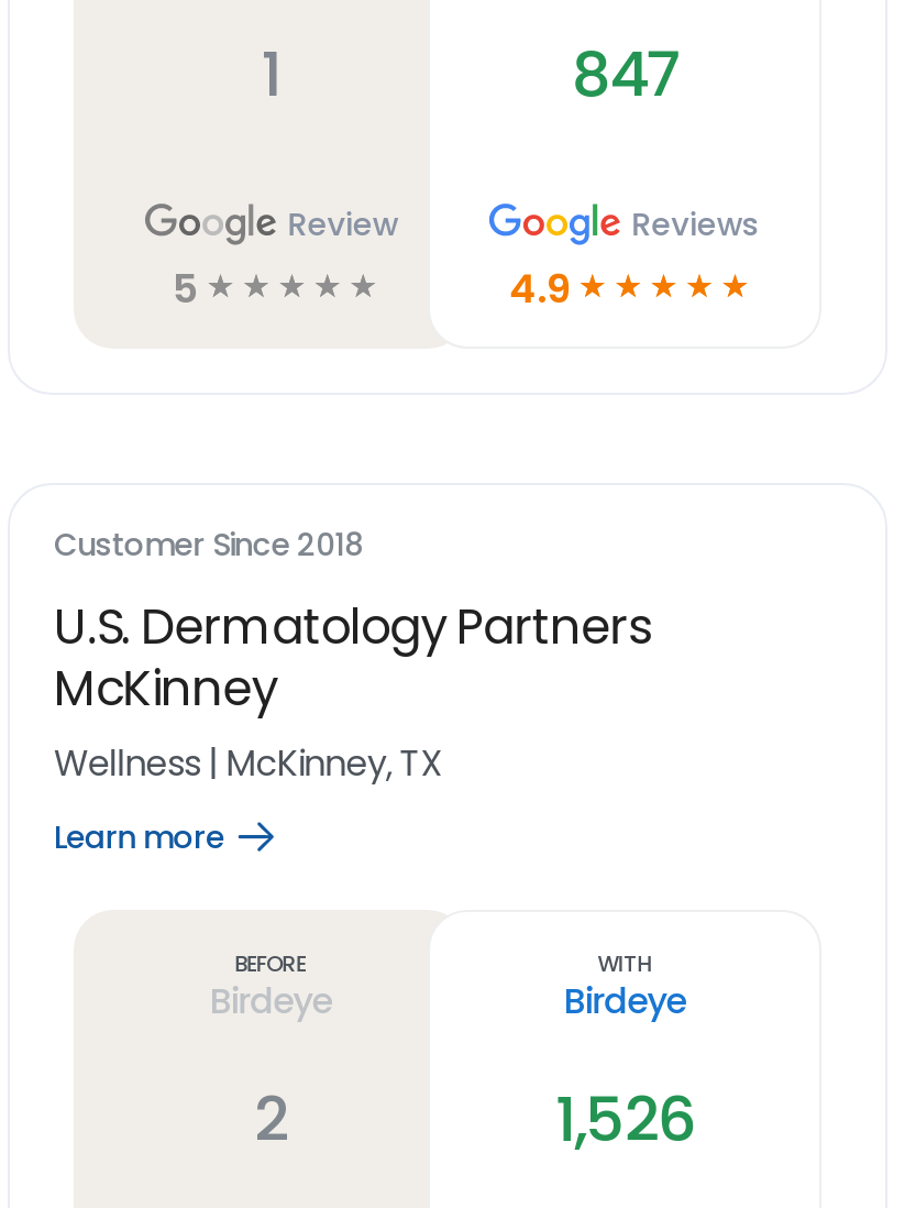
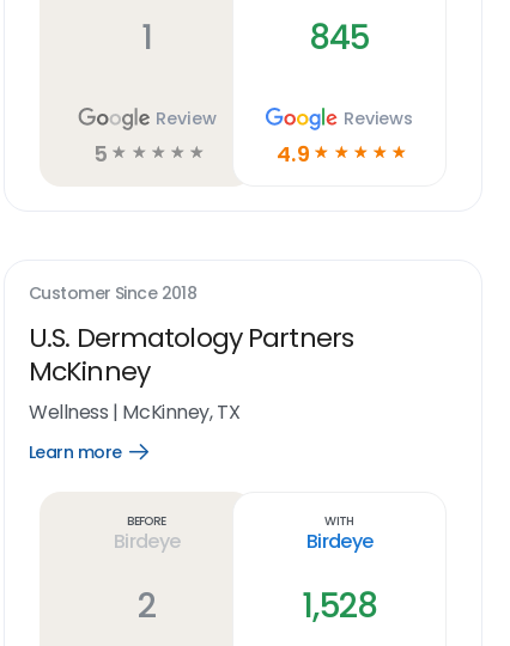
- 847
+ 845

- 1,526
+ 1,528
